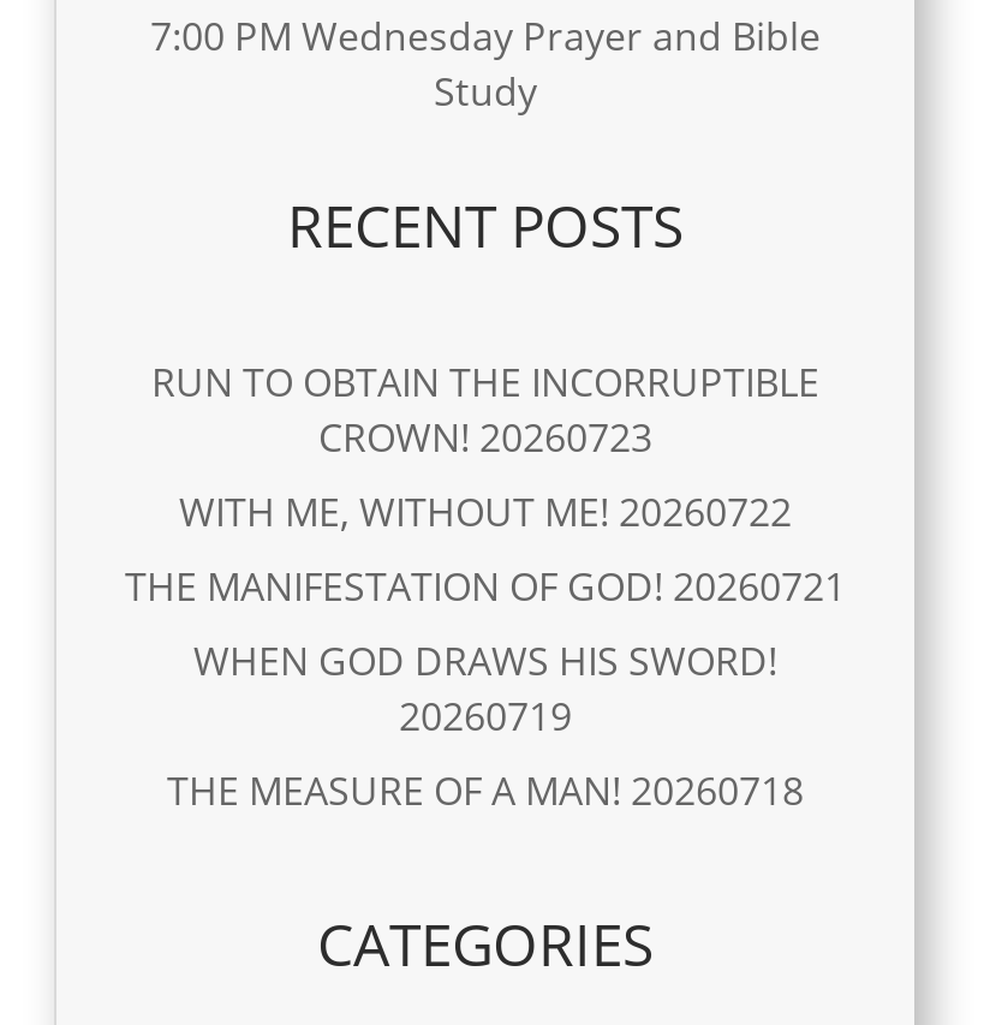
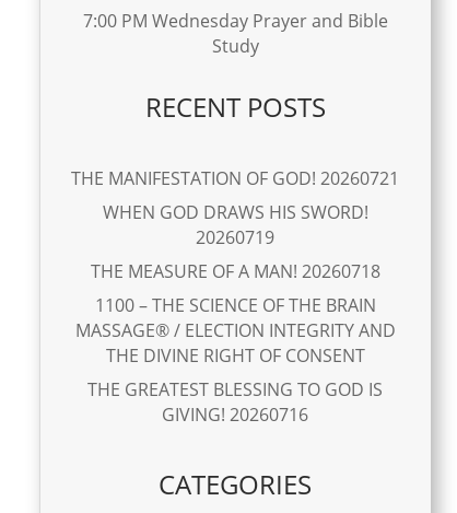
- RUN TO OBTAIN THE INCORRUPTIBLE
- CROWN! 20260723
- WITH ME, WITHOUT ME! 20260722

moved up: THE MANIFESTATION OF GOD! 20260721 | WHEN GOD DRAWS HIS SWORD! | 20260719 | THE MEASURE OF A MAN! 20260718

+ 1100 – THE SCIENCE OF THE BRAIN
+ MASSAGE® / ELECTION INTEGRITY AND
+ THE DIVINE RIGHT OF CONSENT
+ THE GREATEST BLESSING TO GOD IS
+ GIVING! 20260716
